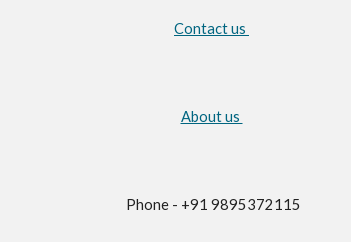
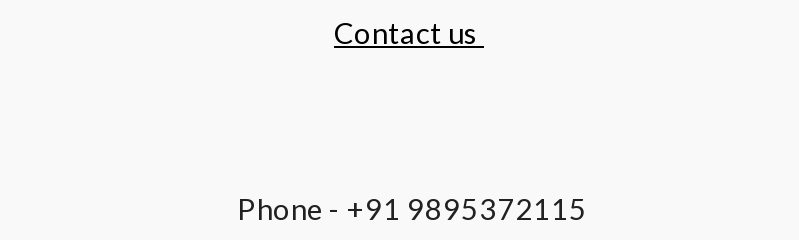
- About us
